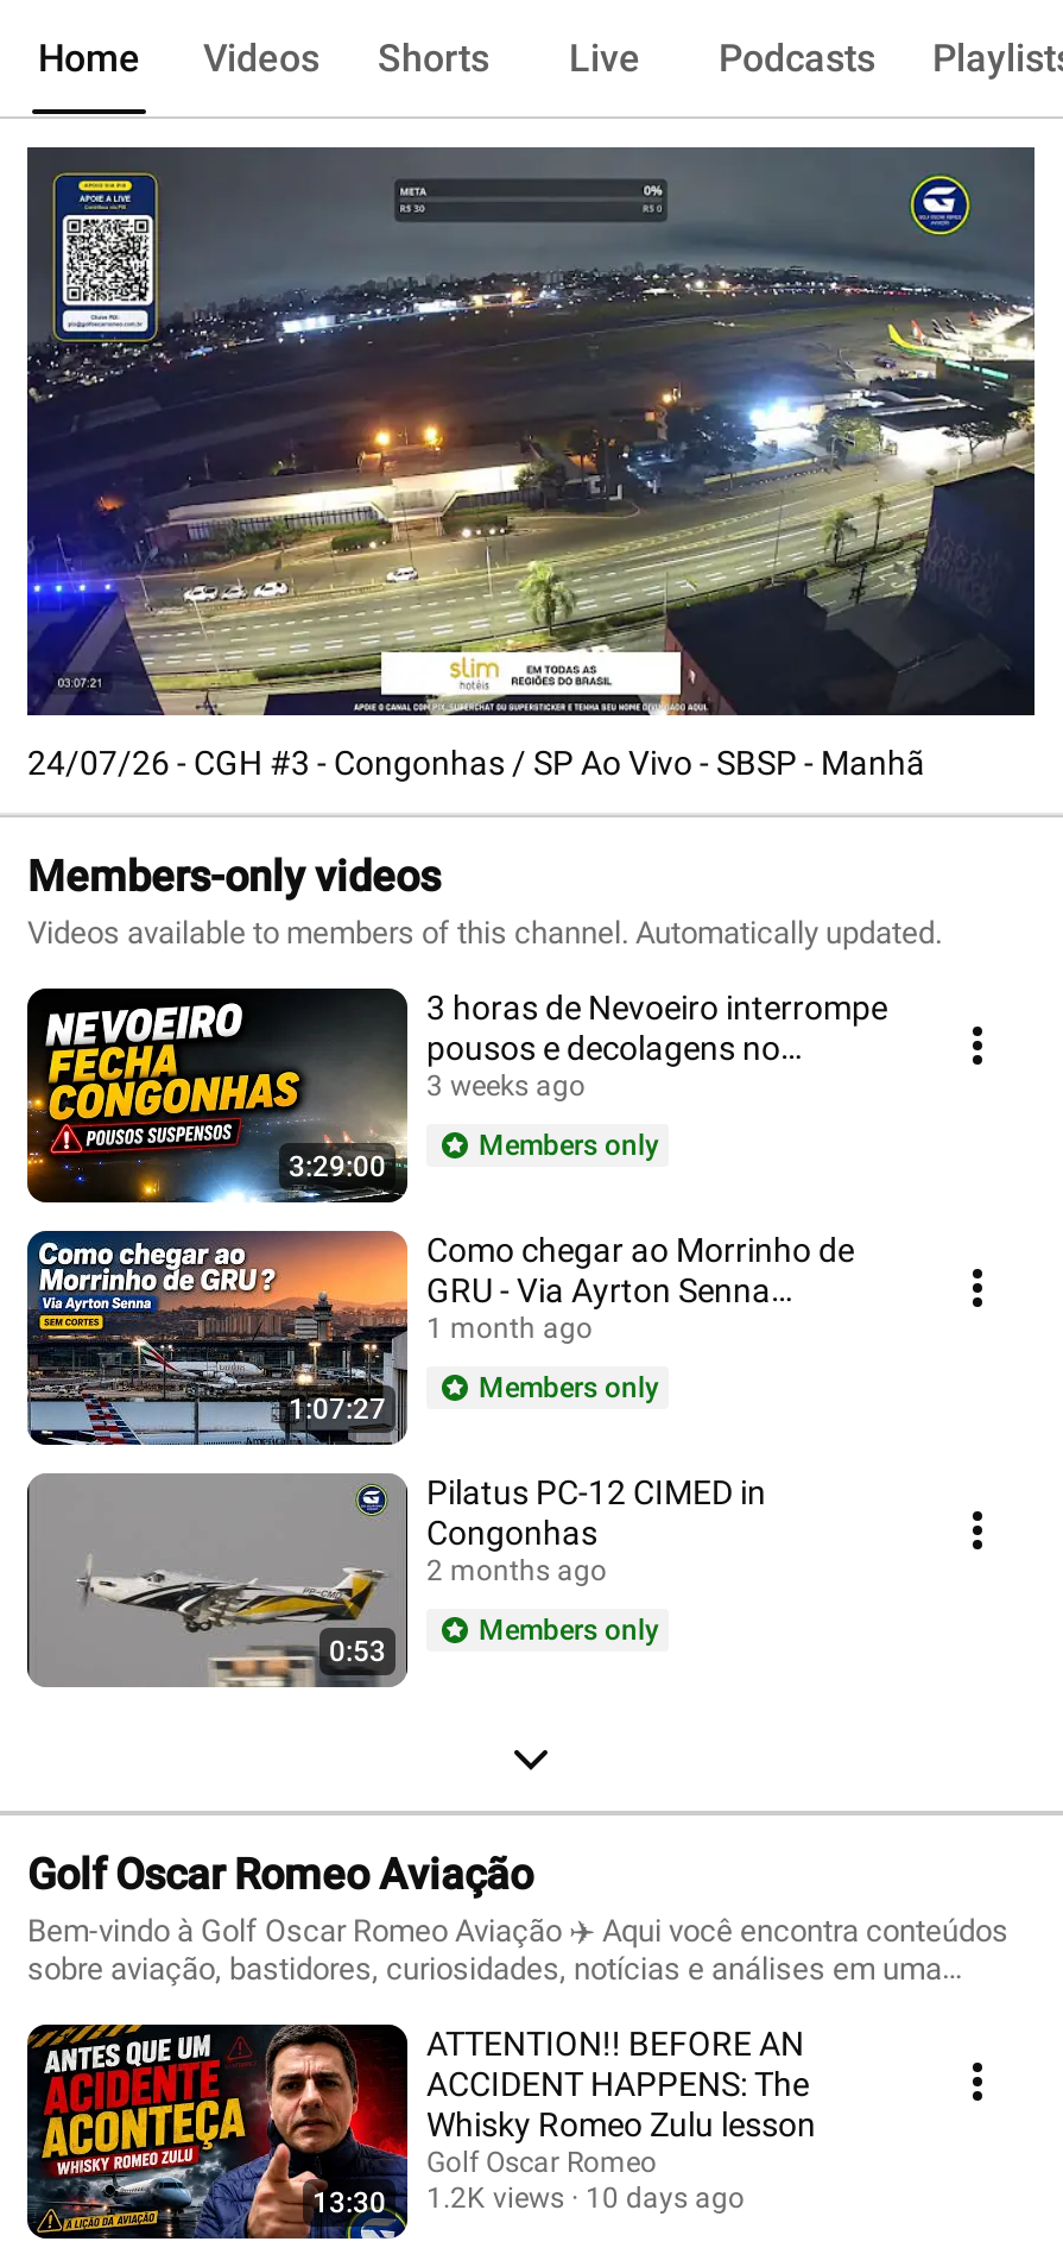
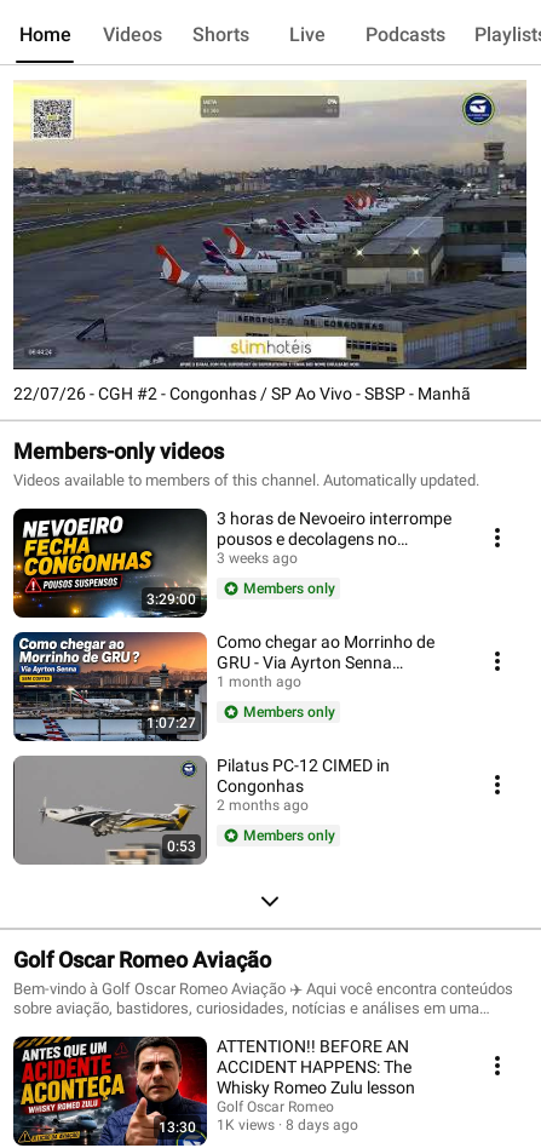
- [image]
- 24/07/26 - CGH #3 - Congonhas / SP Ao Vivo - SBSP - Manhã
+ [image]
+ 22/07/26 - CGH #2 - Congonhas / SP Ao Vivo - SBSP - Manhã

- 1.2K views
+ 1K views

- 10 days ago
+ 8 days ago
